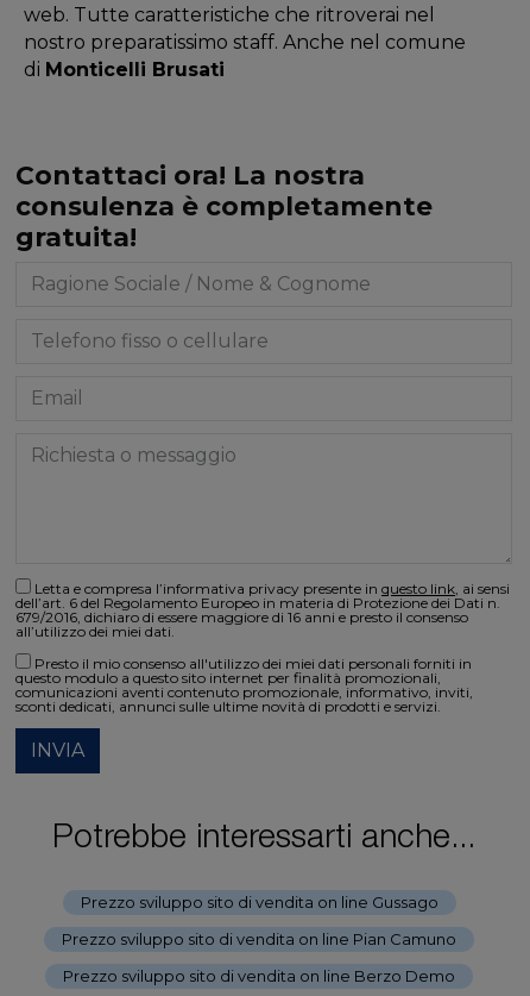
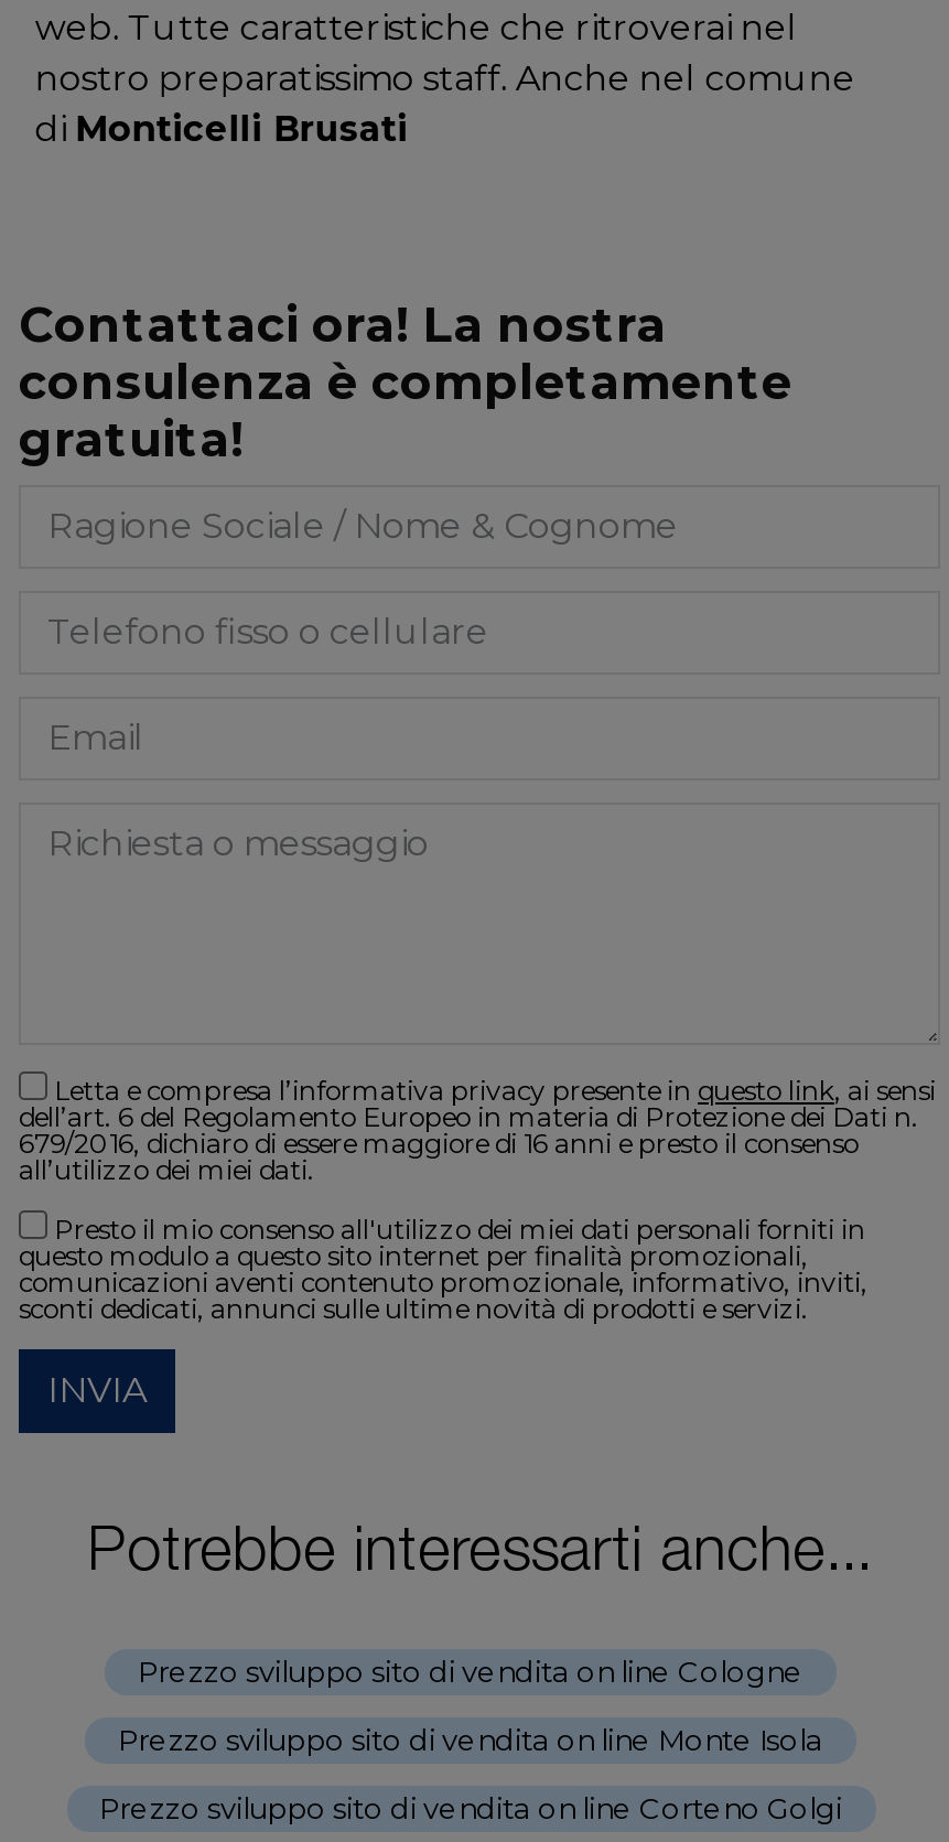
- Prezzo sviluppo sito di vendita on line Gussago
+ Prezzo sviluppo sito di vendita on line Cologne

- Prezzo sviluppo sito di vendita on line Pian Camuno
+ Prezzo sviluppo sito di vendita on line Monte Isola

- Prezzo sviluppo sito di vendita on line Berzo Demo
+ Prezzo sviluppo sito di vendita on line Corteno Golgi
